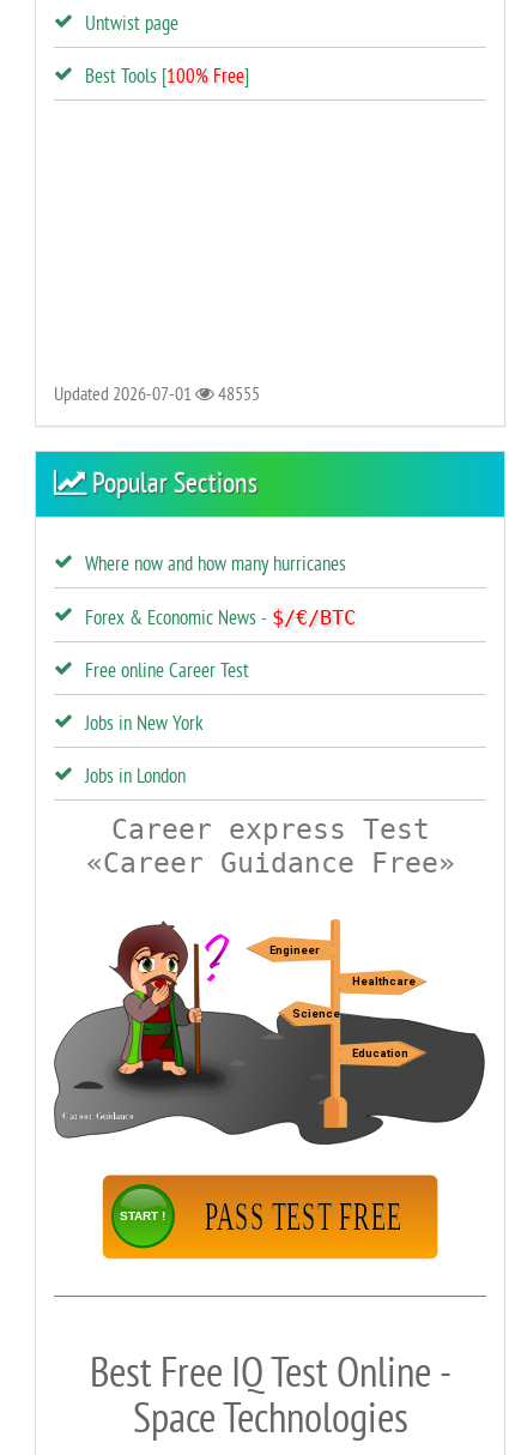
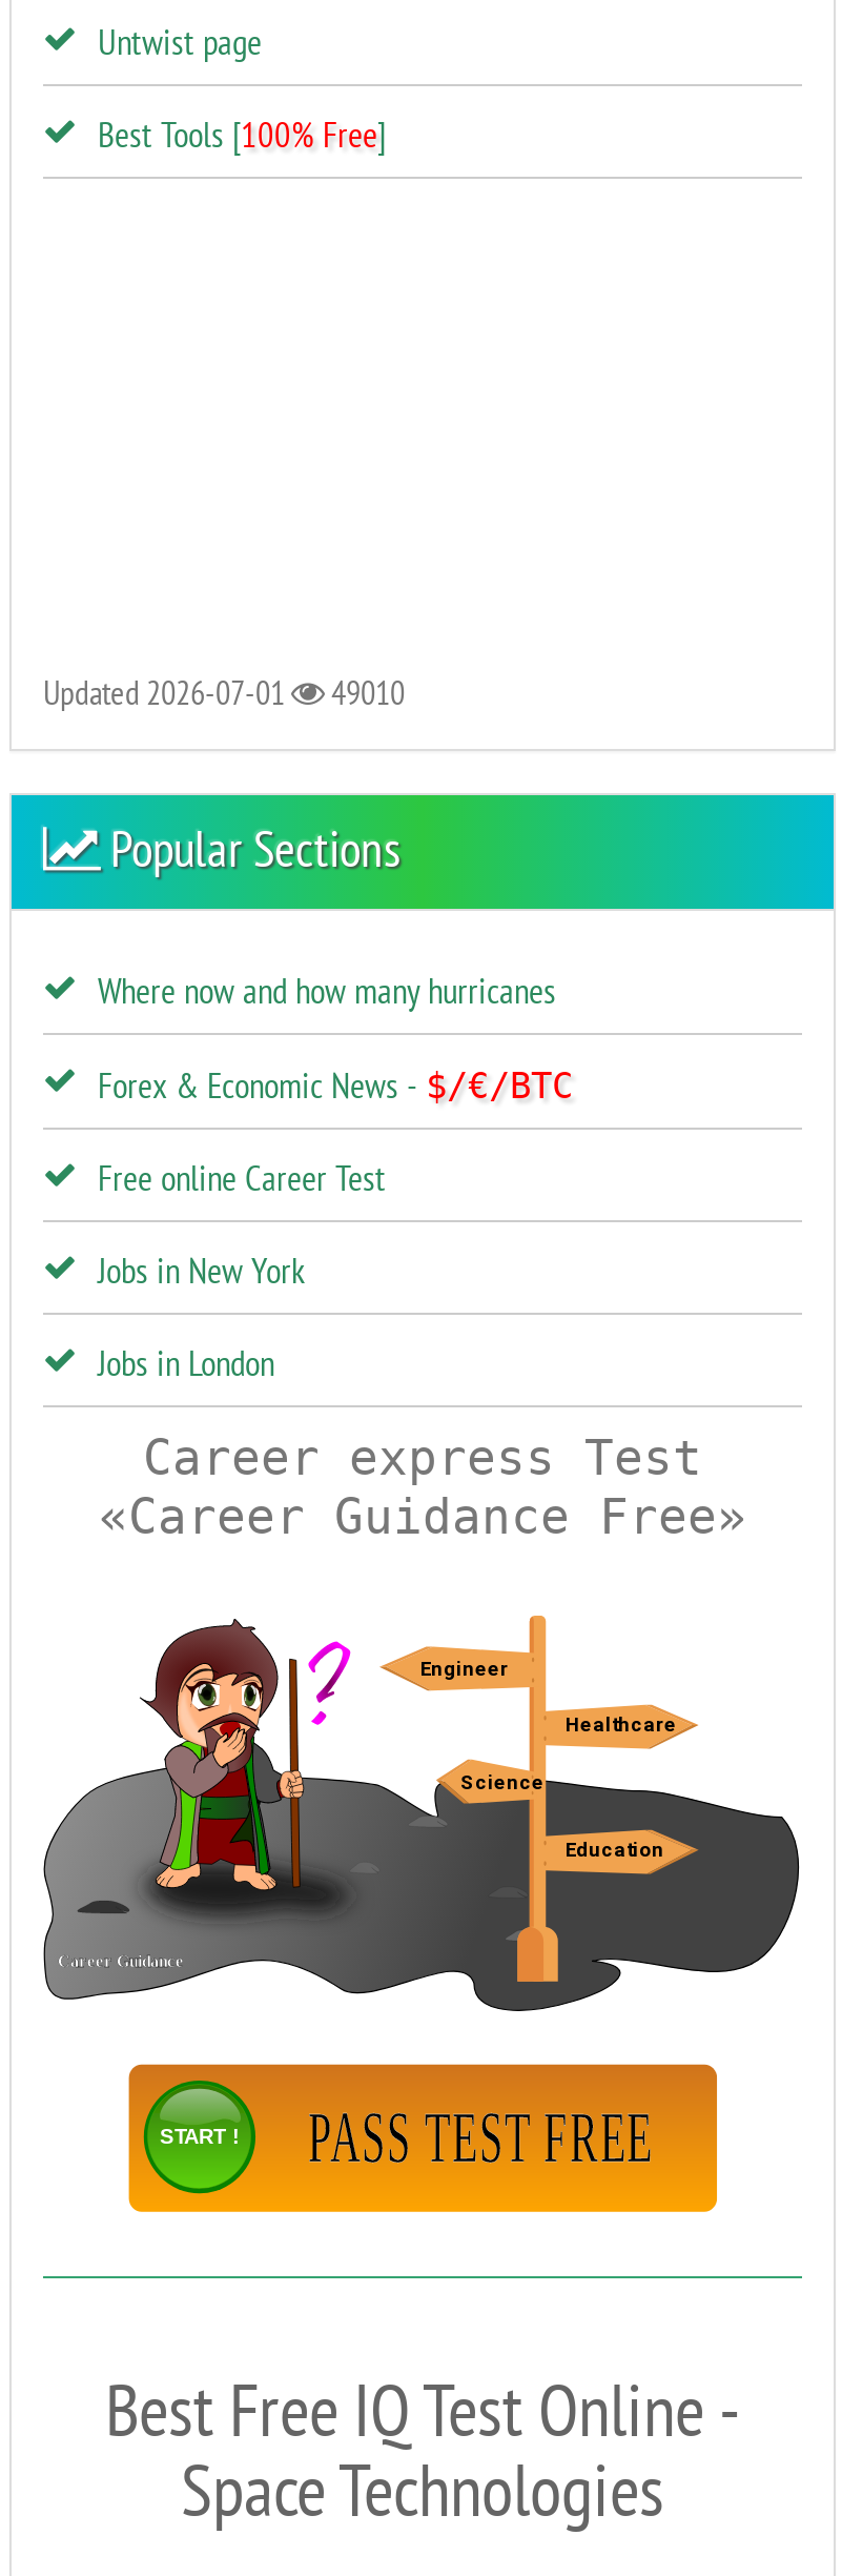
- Updated 2026-07-01 48555
+ Updated 2026-07-01 49010
